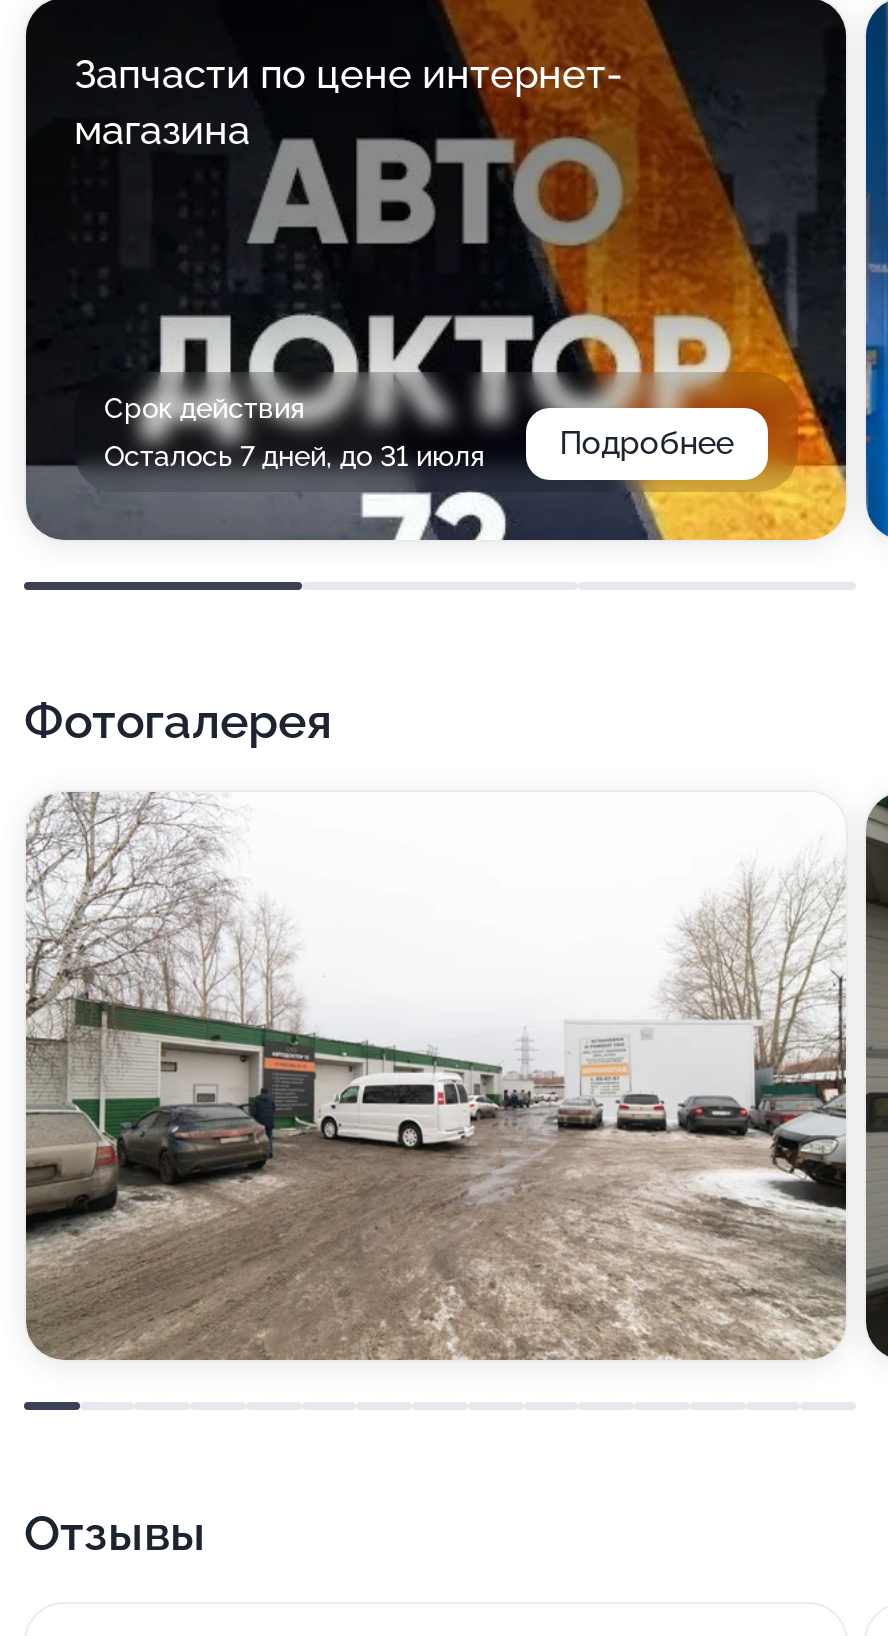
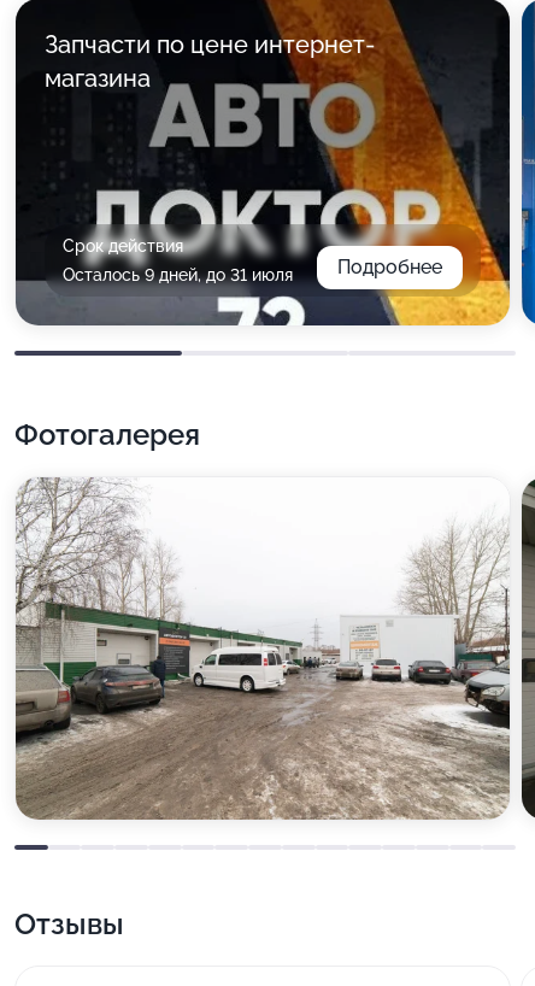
- Осталось 7 дней, до 31 июля
+ Осталось 9 дней, до 31 июля
